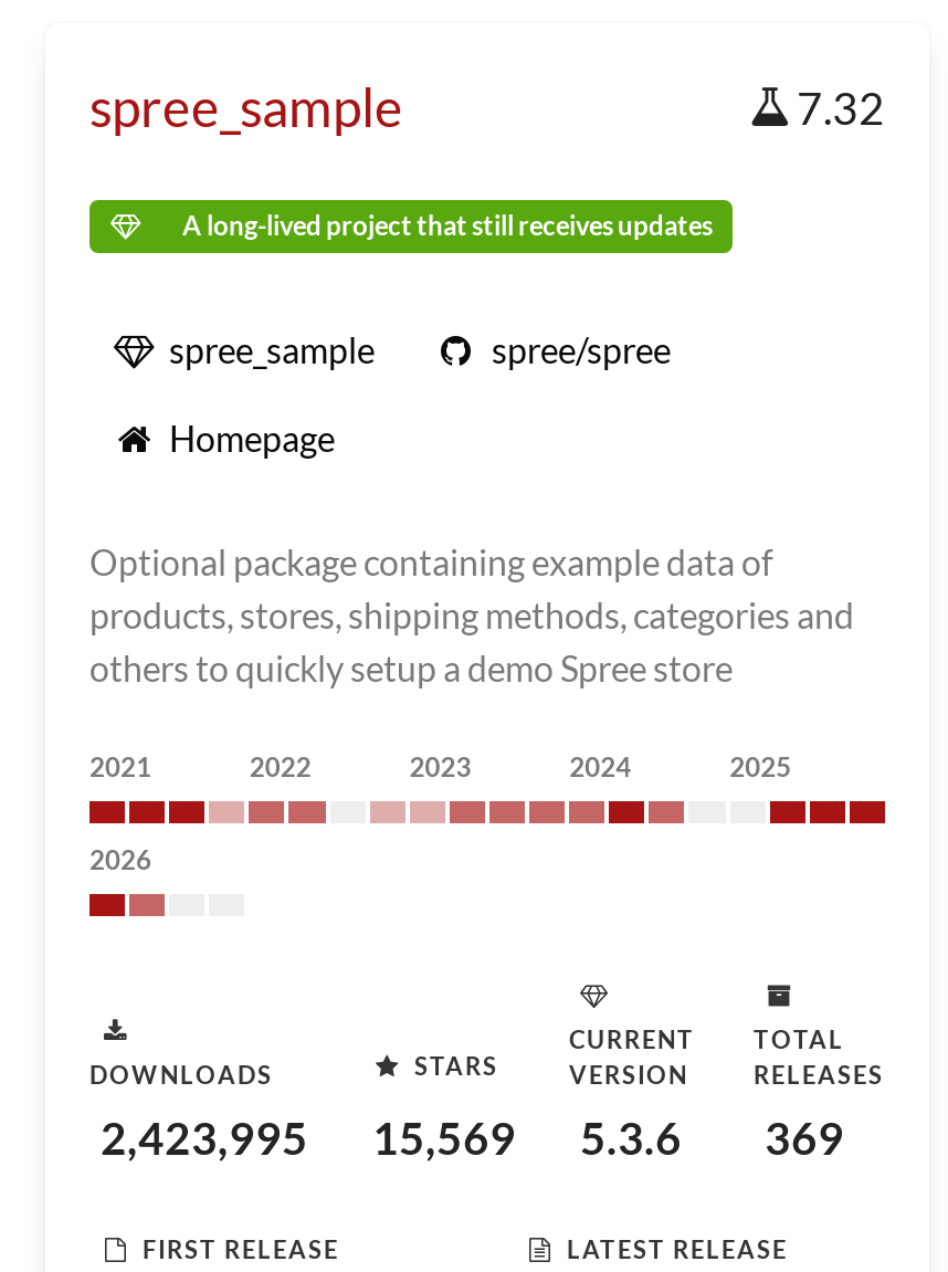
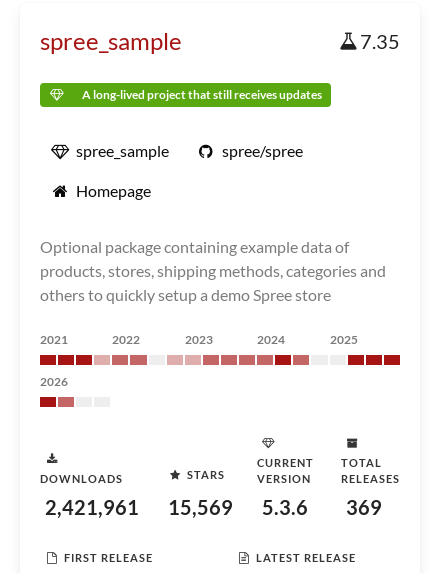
- 7.32
+ 7.35

- 2,423,995 15,569 5.3.6 369
+ 2,421,961 15,569 5.3.6 369
